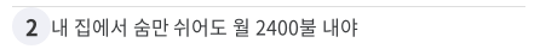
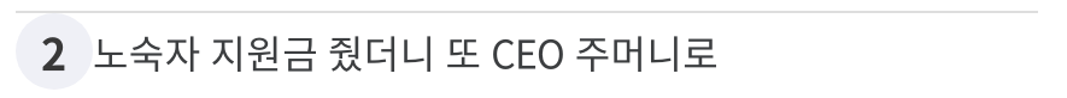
- 2 내 집에서 숨만 쉬어도 월 2400불 내야
+ 2 노숙자 지원금 줬더니 또 CEO 주머니로
